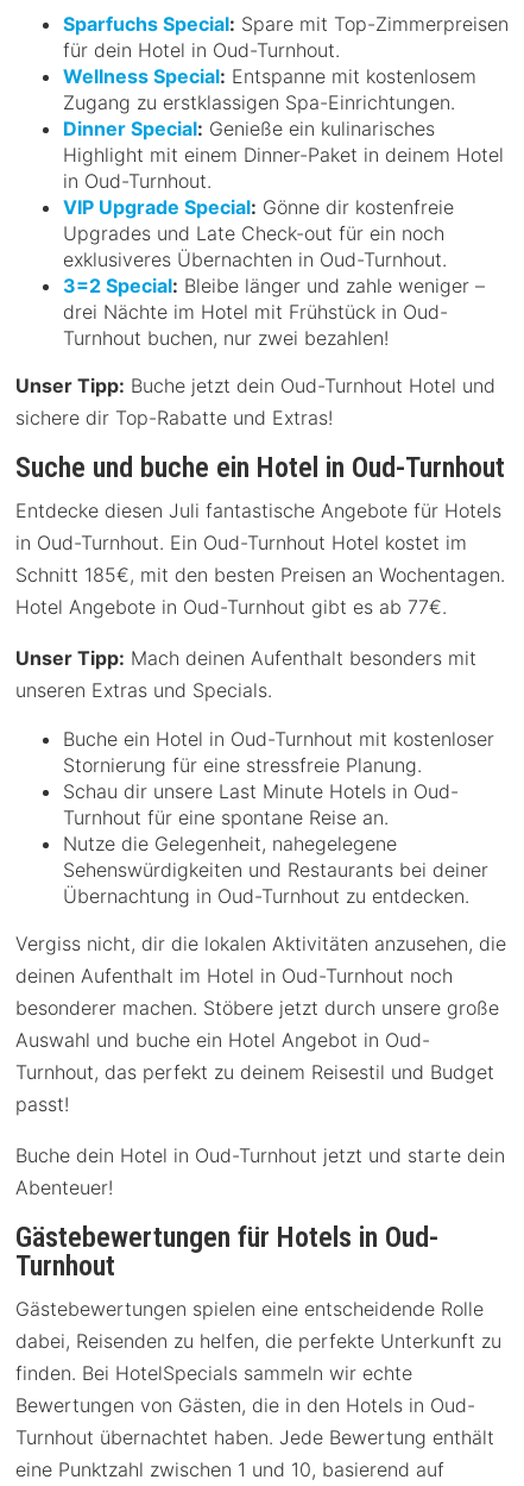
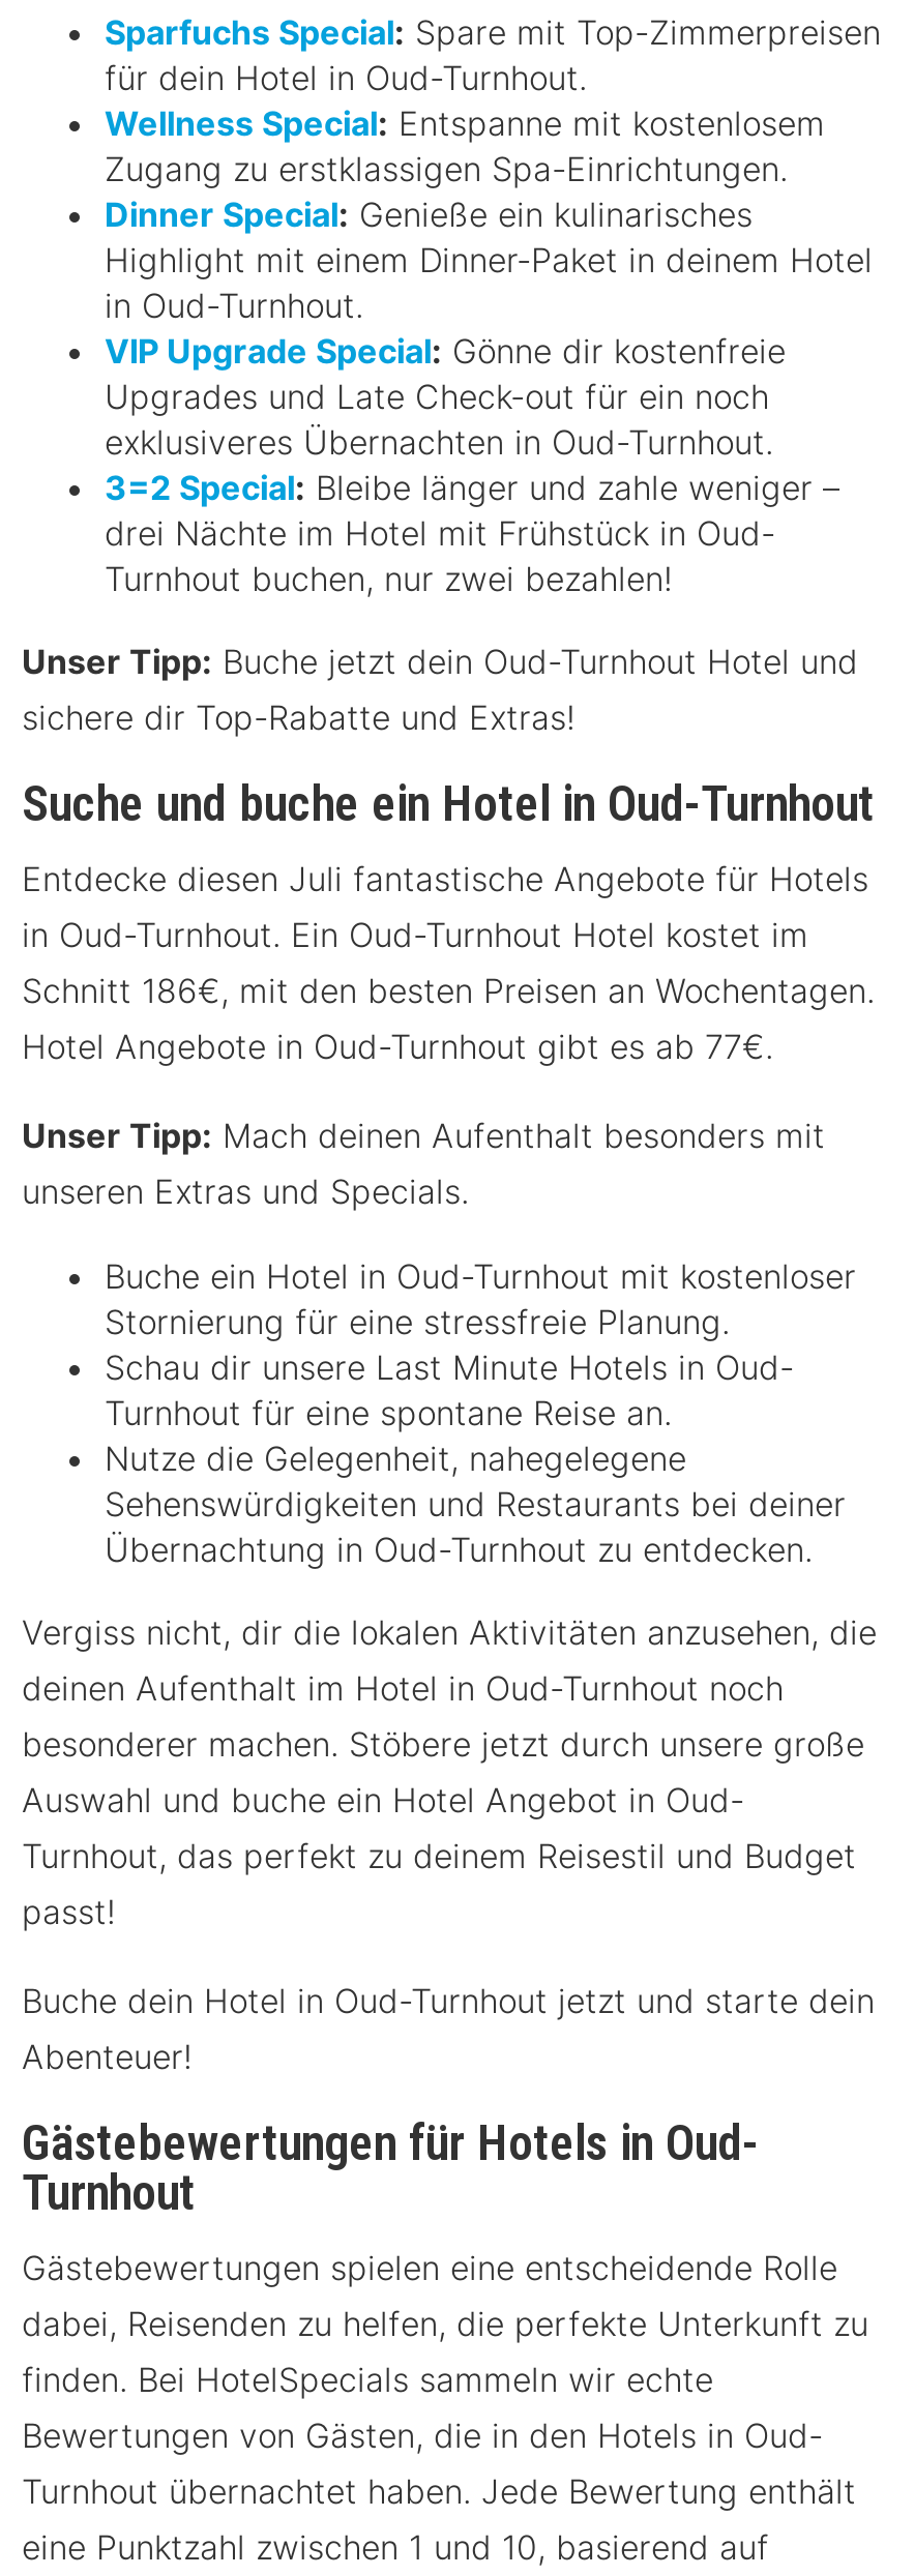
- Schnitt 185€, mit den besten Preisen an Wochentagen.
+ Schnitt 186€, mit den besten Preisen an Wochentagen.
